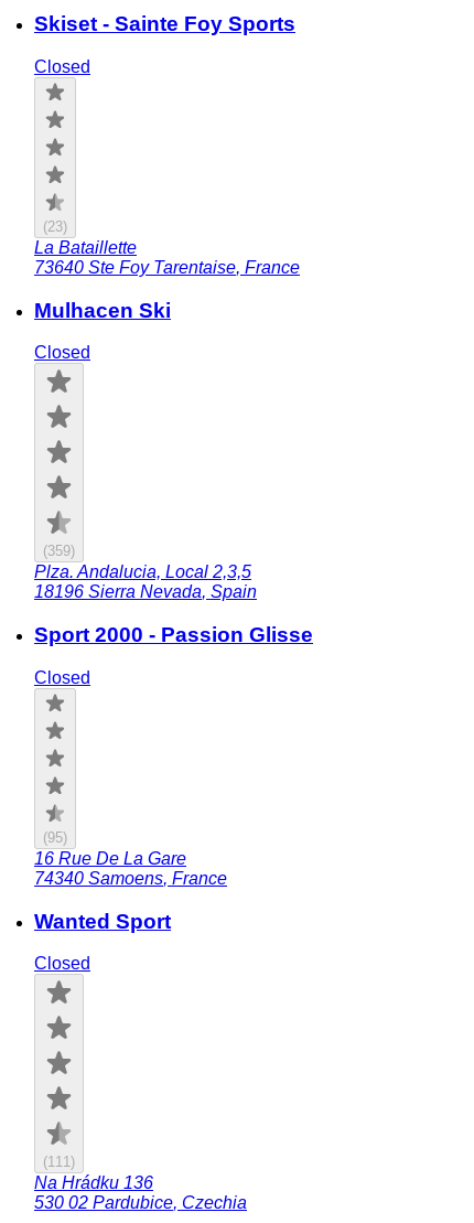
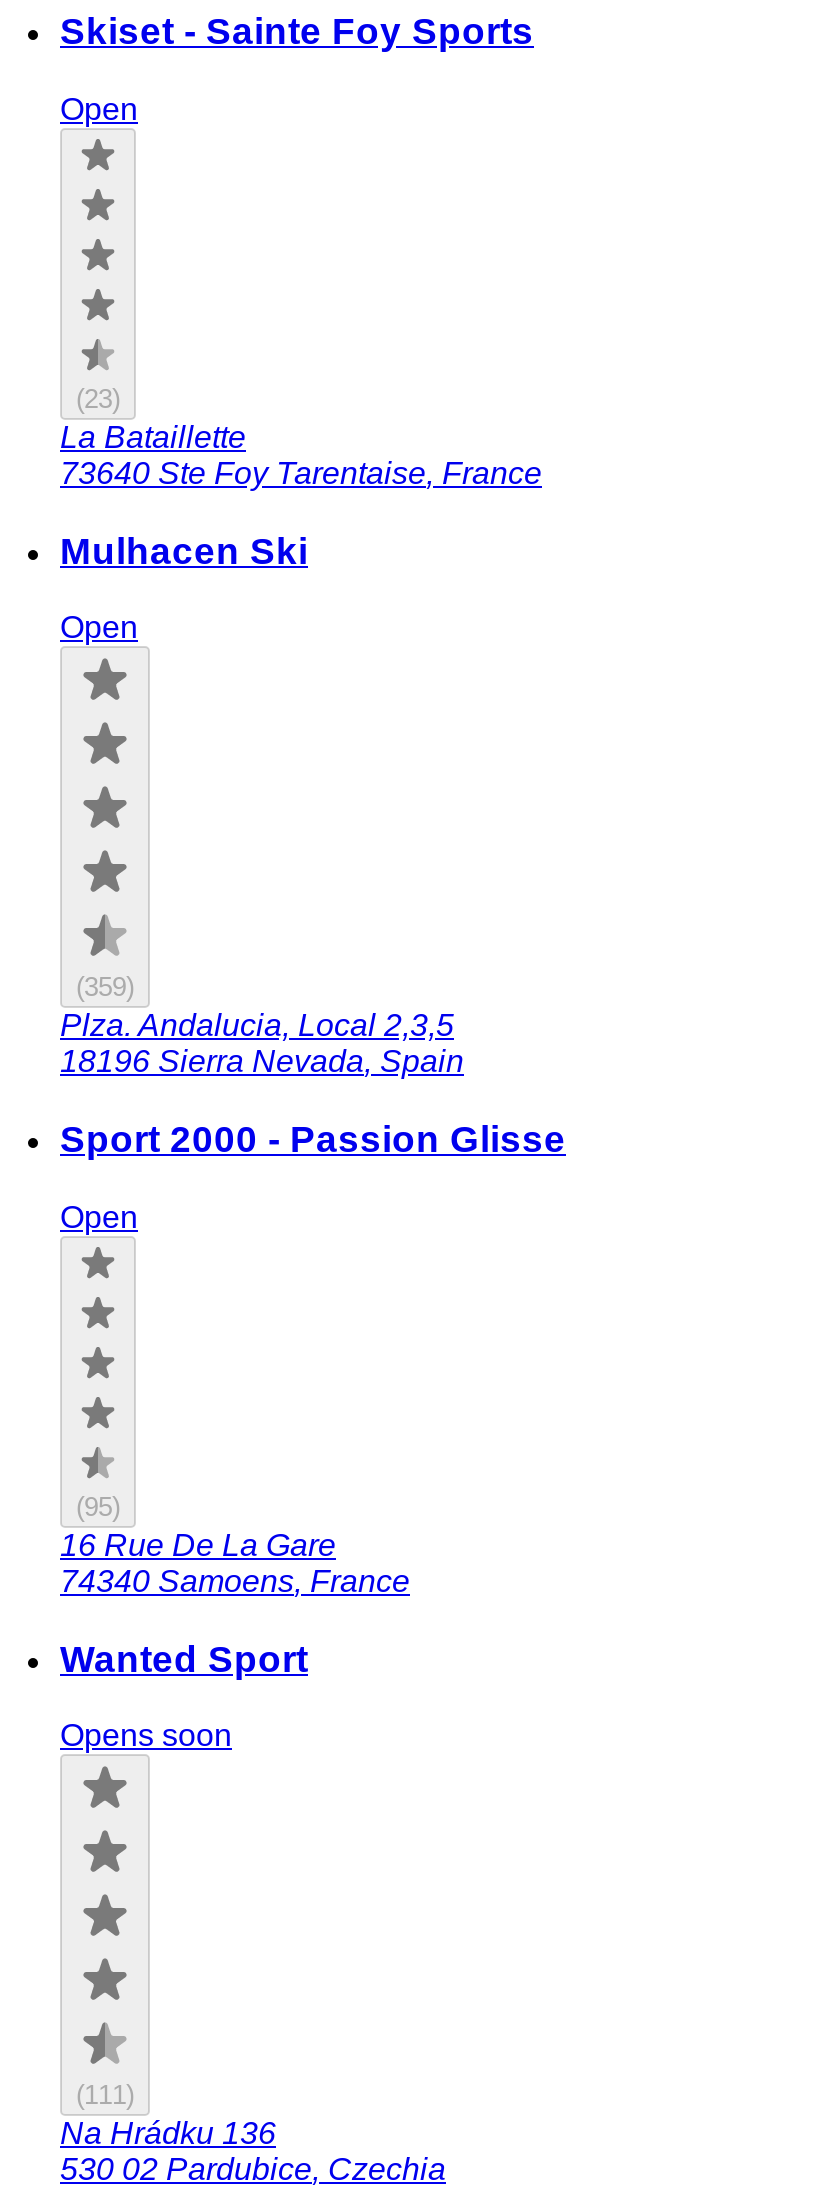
- Closed
+ Open

- Closed
+ Open

- Closed
+ Open

- Closed
+ Opens soon
